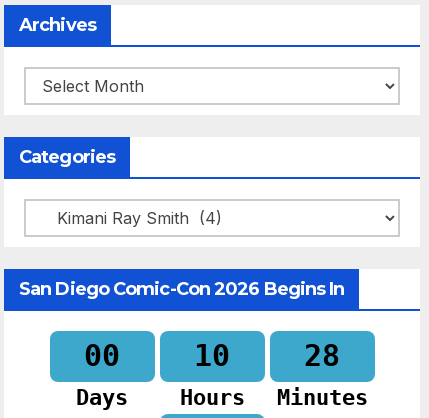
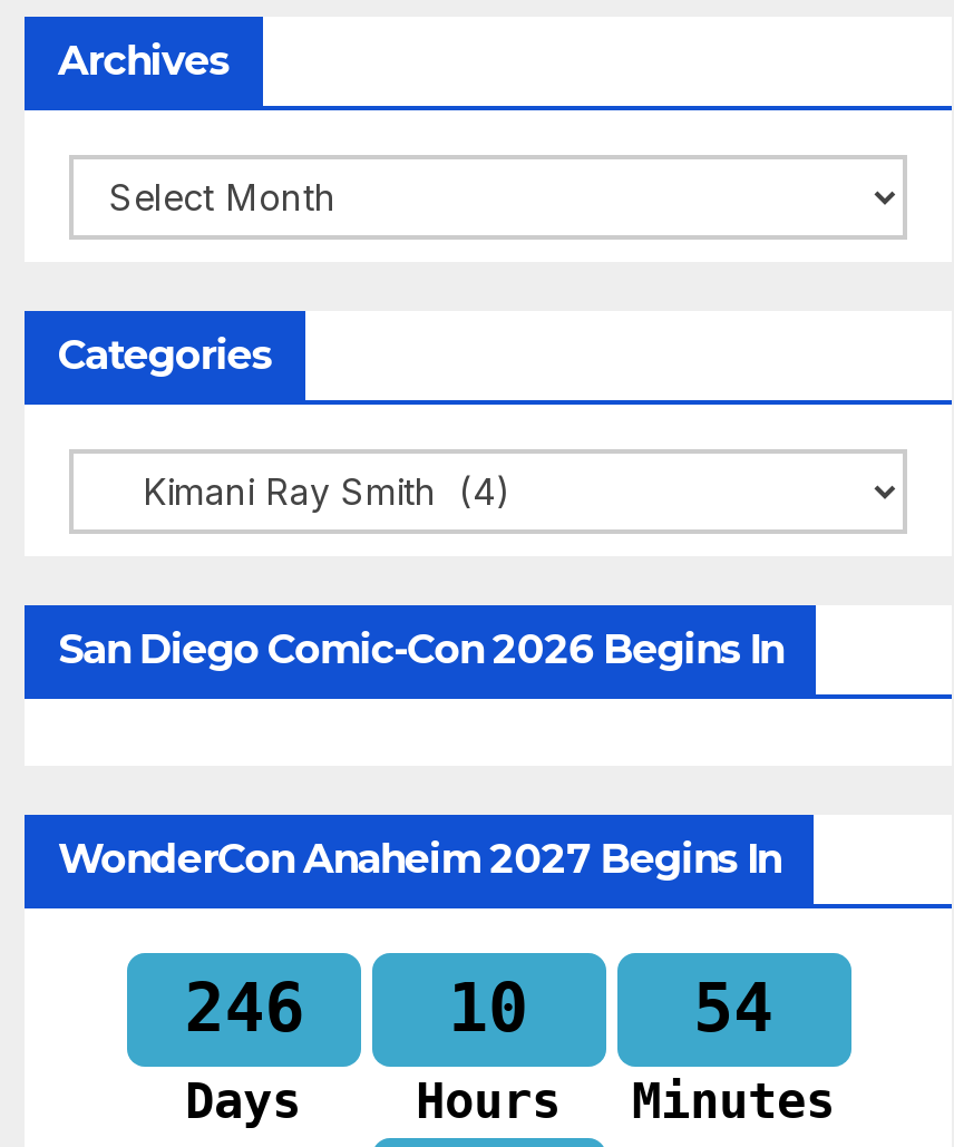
- 00
+ WonderCon Anaheim 2027 Begins In
+ 246

- 28
+ 54
